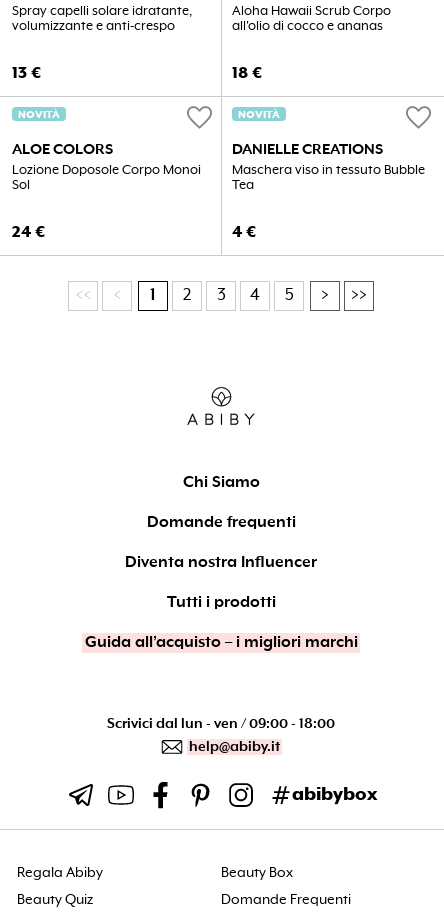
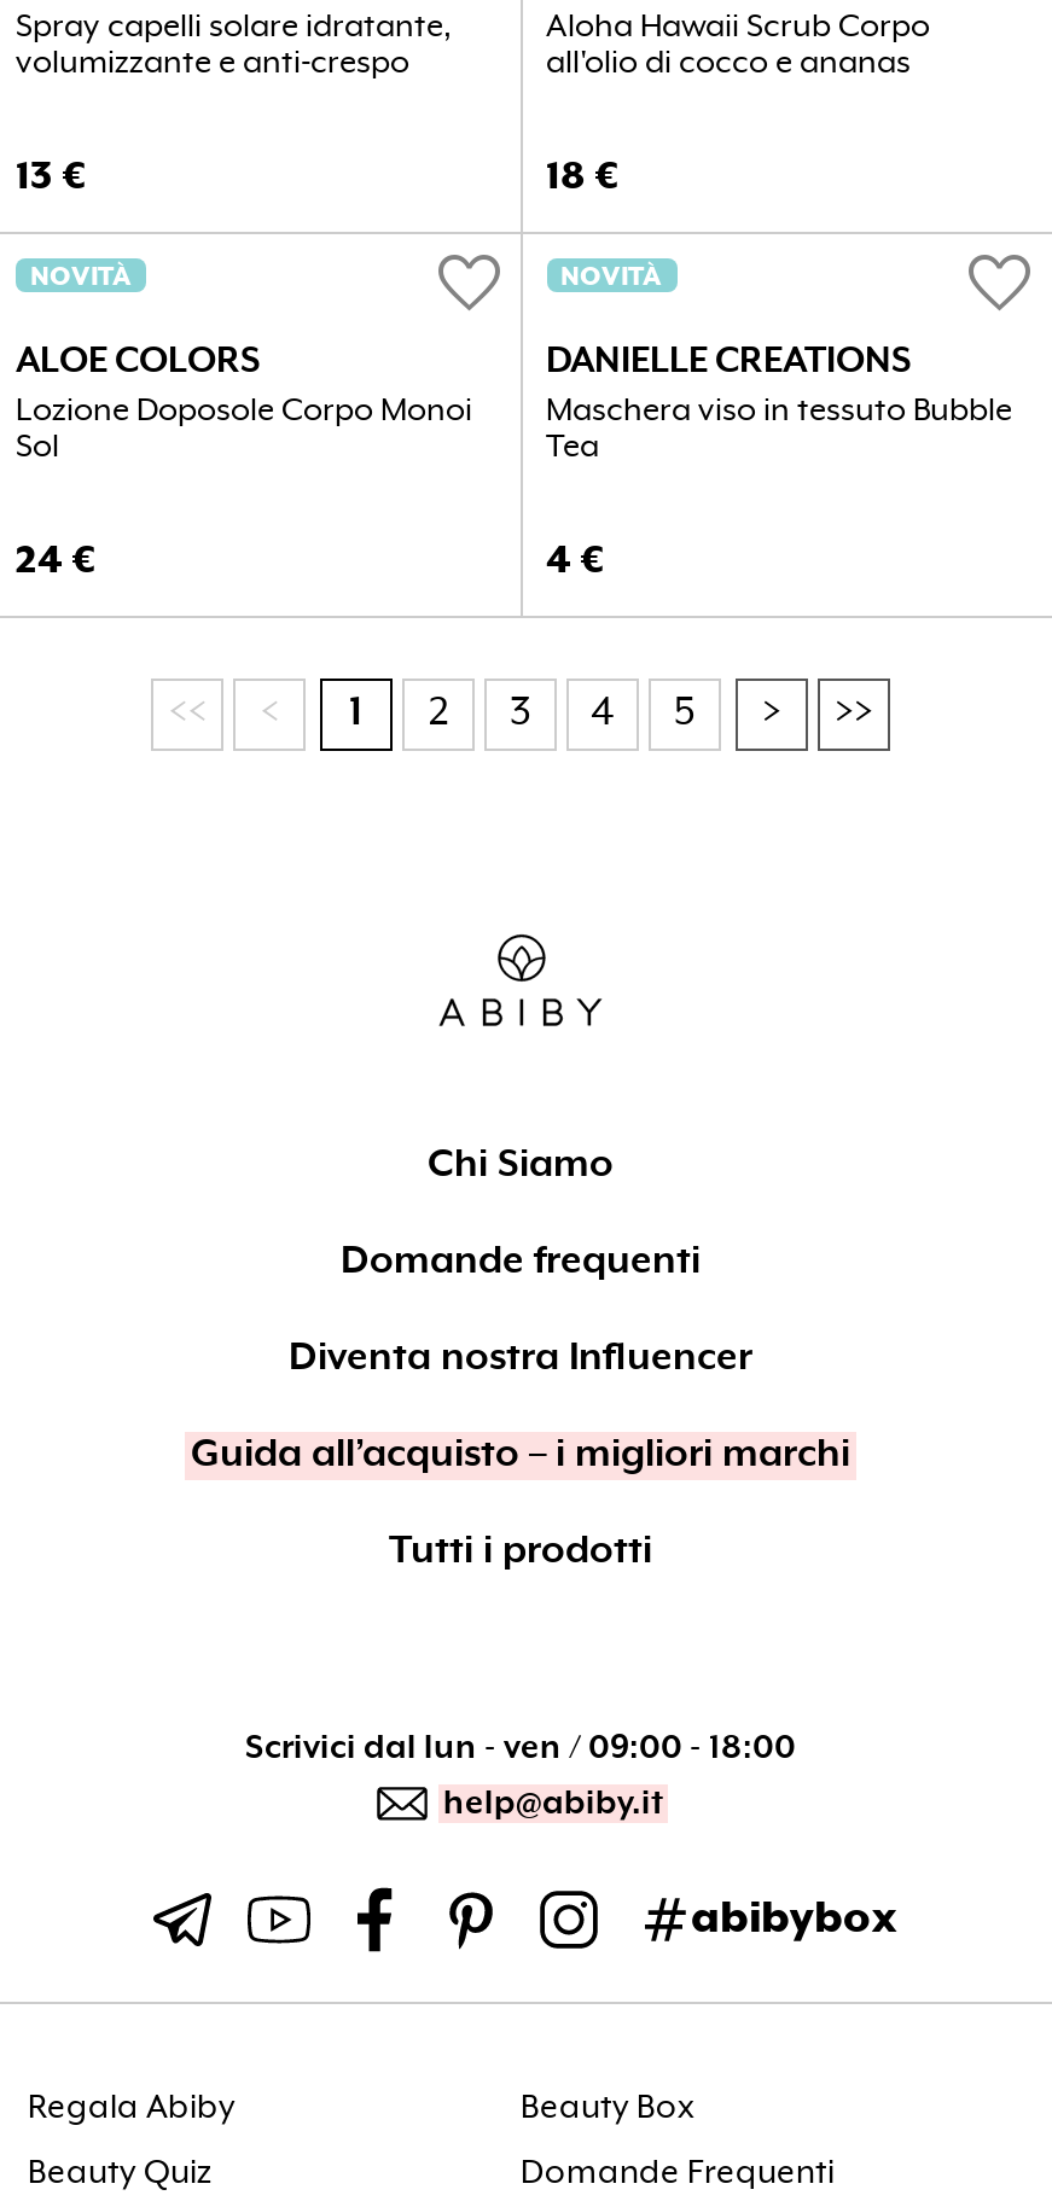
moved down: Tutti i prodotti

moved up: Guida all’acquisto – i migliori marchi
